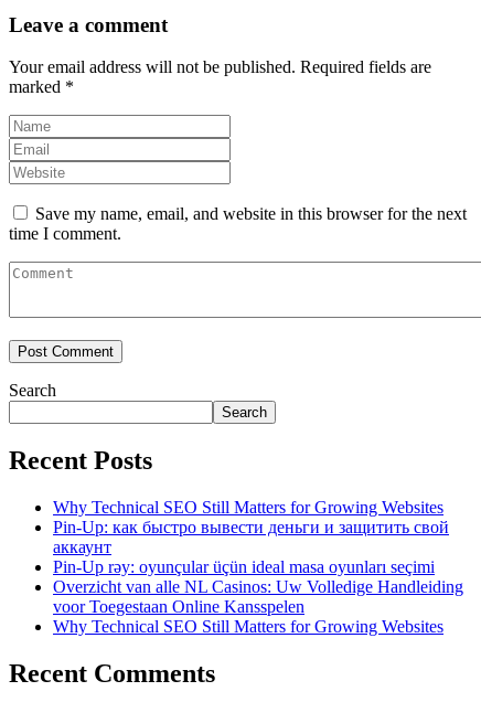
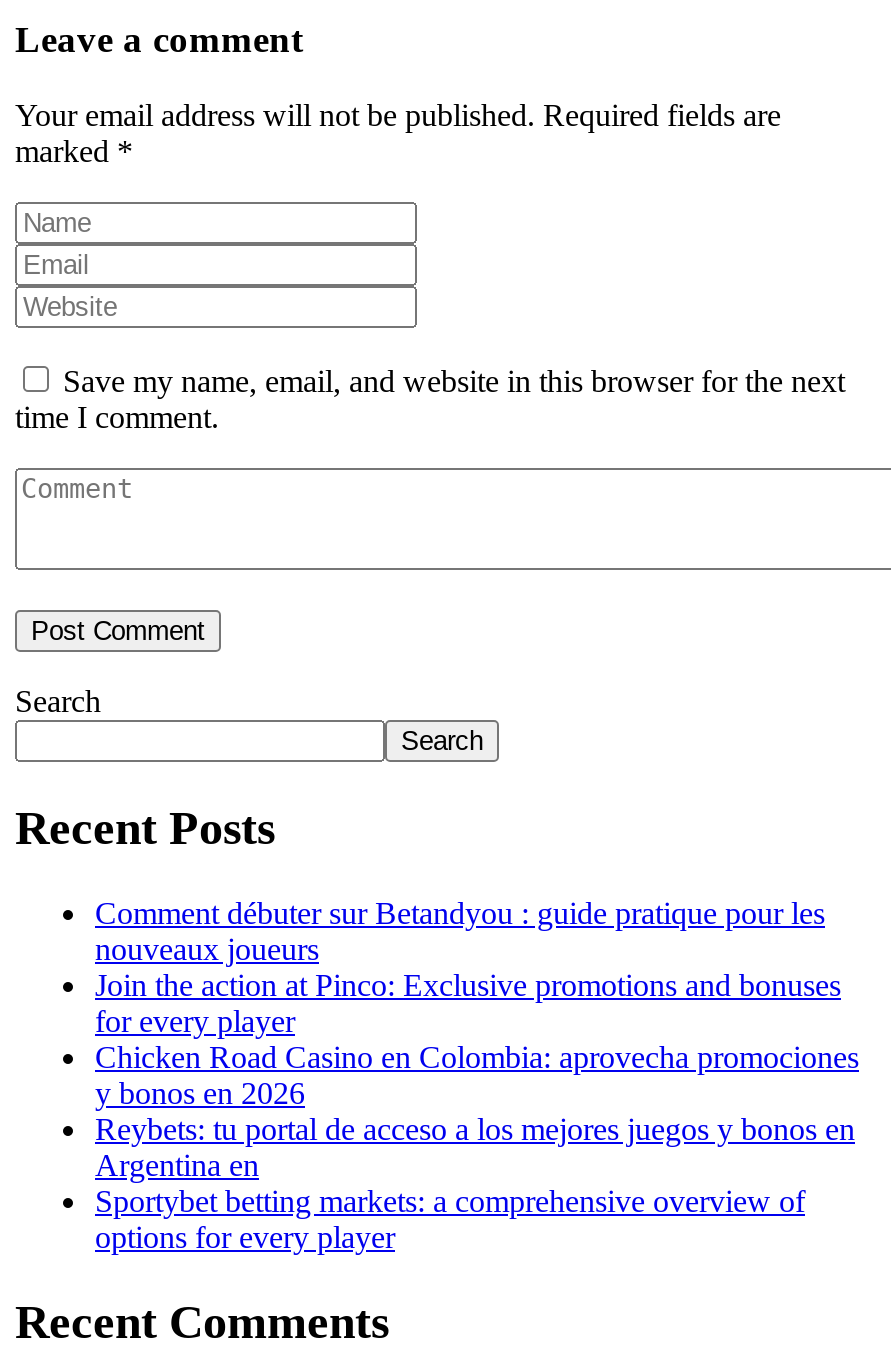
- Why Technical SEO Still Matters for Growing Websites
- Pin-Up: как быстро вывести деньги и защитить свой
- аккаунт
- Pin-Up rəy: oyunçular üçün ideal masa oyunları seçimi
- Overzicht van alle NL Casinos: Uw Volledige Handleiding
- voor Toegestaan Online Kansspelen
- Why Technical SEO Still Matters for Growing Websites
+ Comment débuter sur Betandyou : guide pratique pour les
+ nouveaux joueurs
+ Join the action at Pinco: Exclusive promotions and bonuses
+ for every player
+ Chicken Road Casino en Colombia: aprovecha promociones
+ y bonos en 2026
+ Reybets: tu portal de acceso a los mejores juegos y bonos en
+ Argentina en
+ Sportybet betting markets: a comprehensive overview of
+ options for every player
